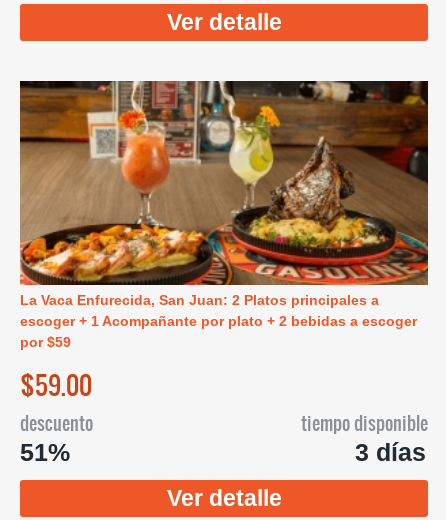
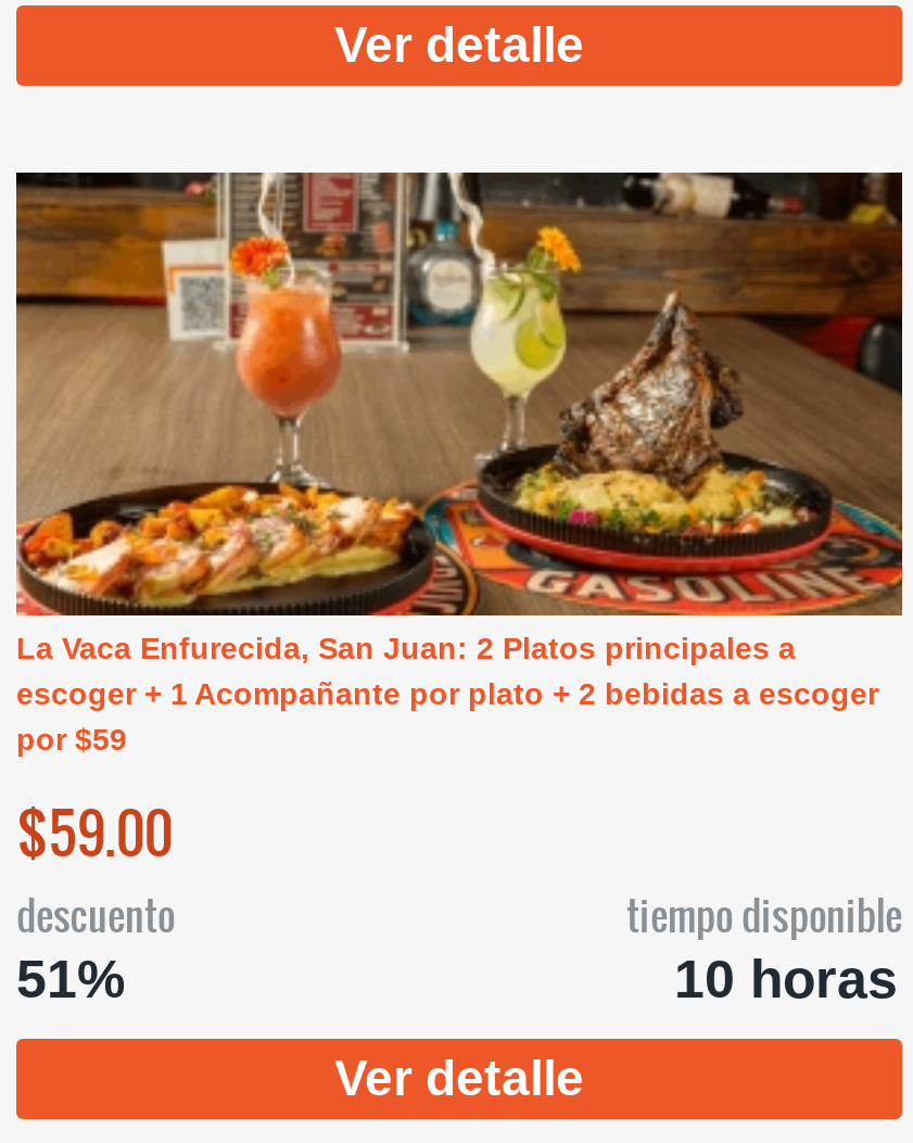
- 3 días
+ 10 horas
